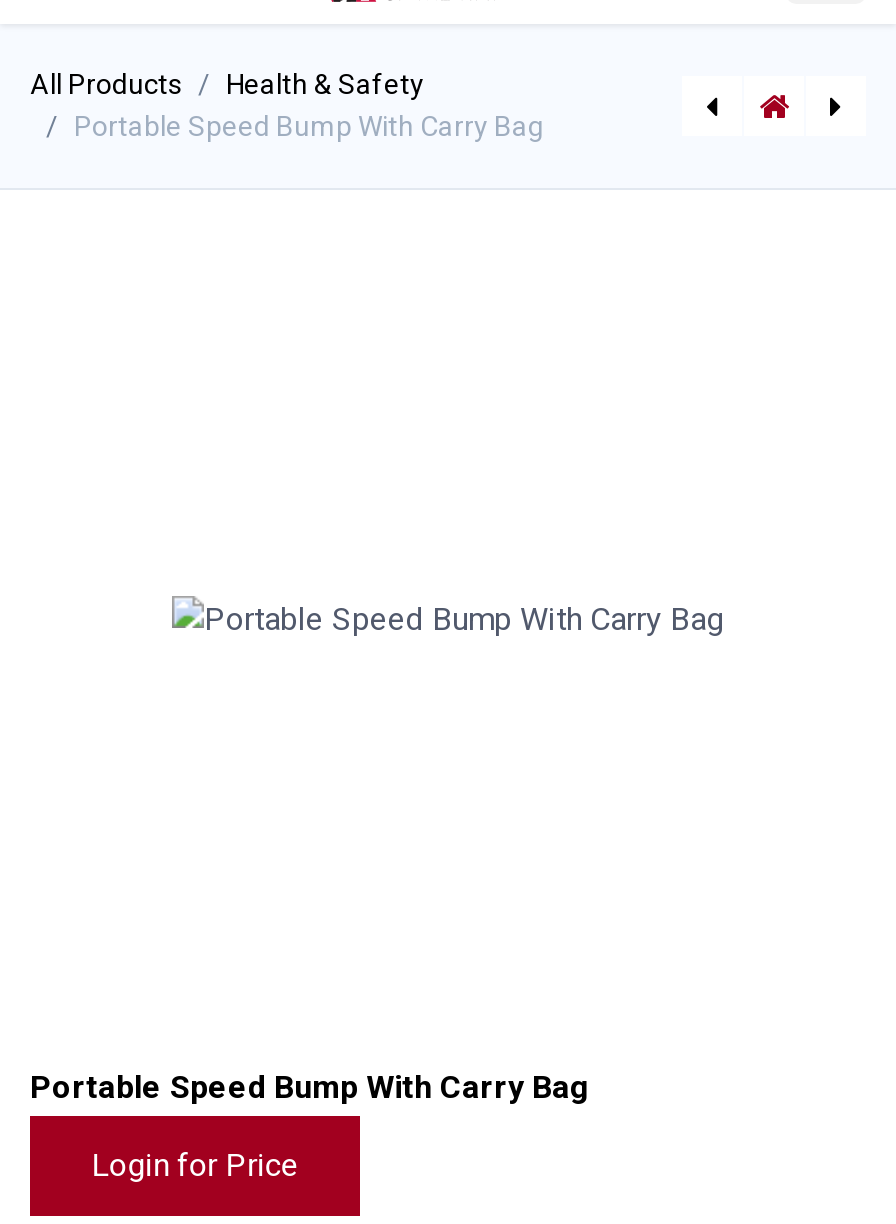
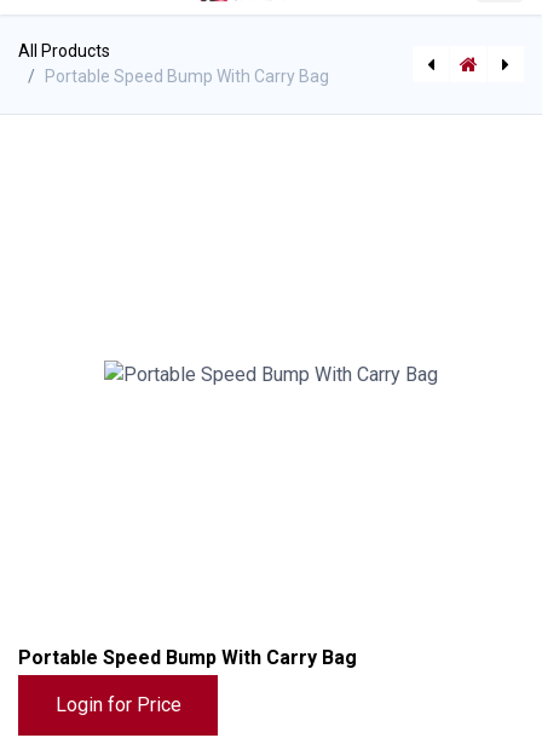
- Health & Safety
